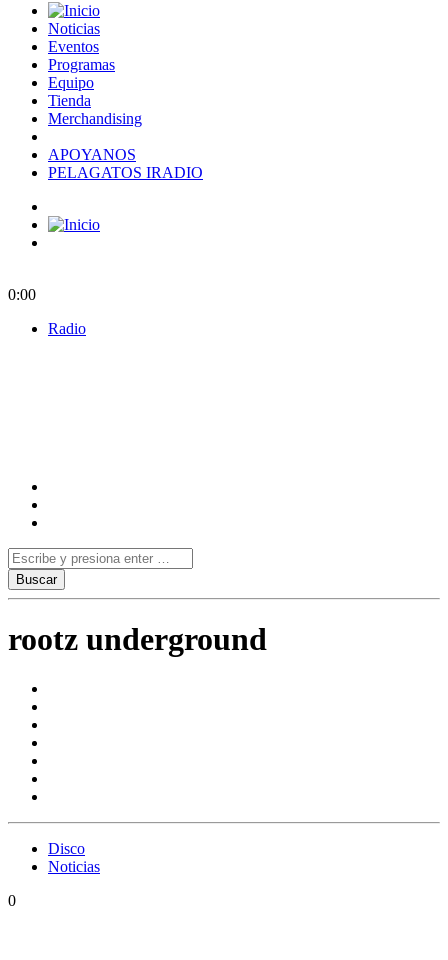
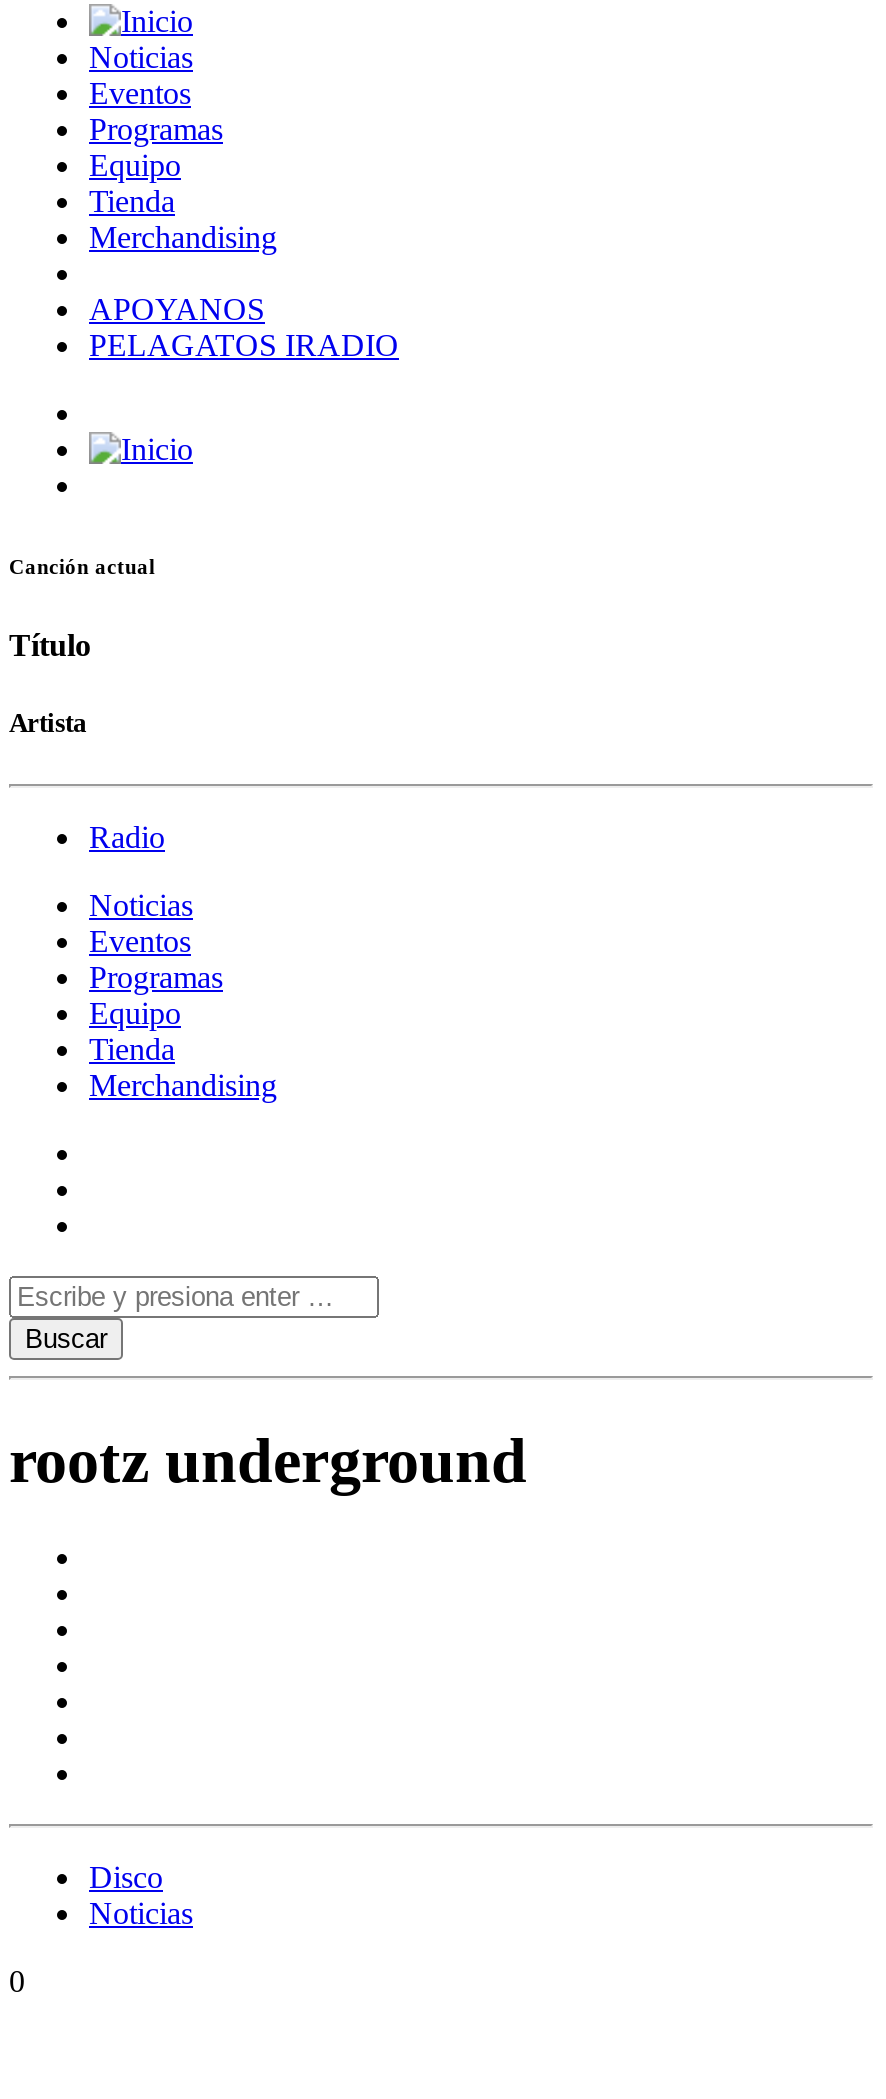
- 0:00
+ Canción actual
+ Título
+ Artista

+ Noticias
+ Eventos
+ Programas
+ Equipo
+ Tienda
+ Merchandising
